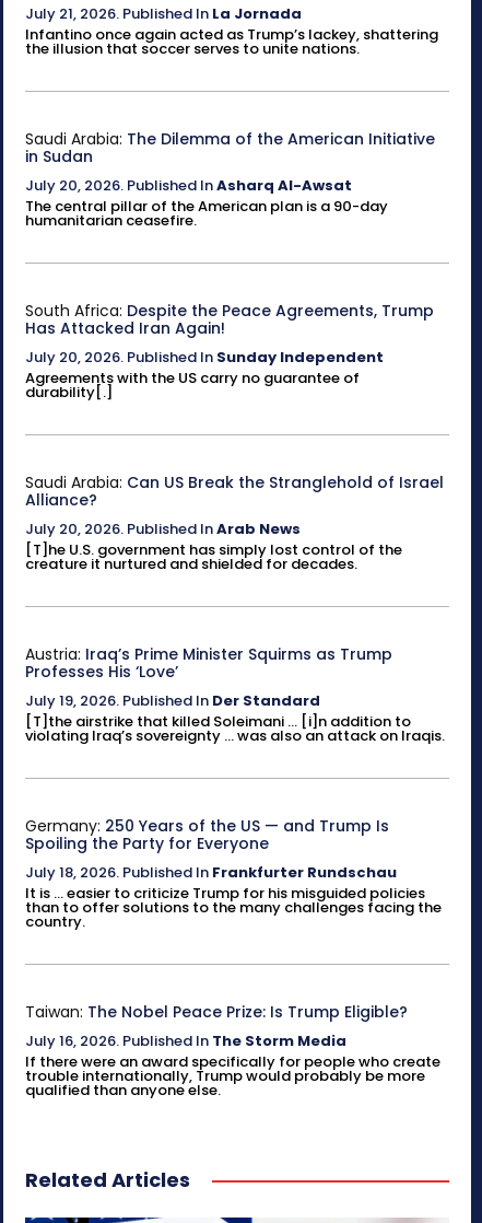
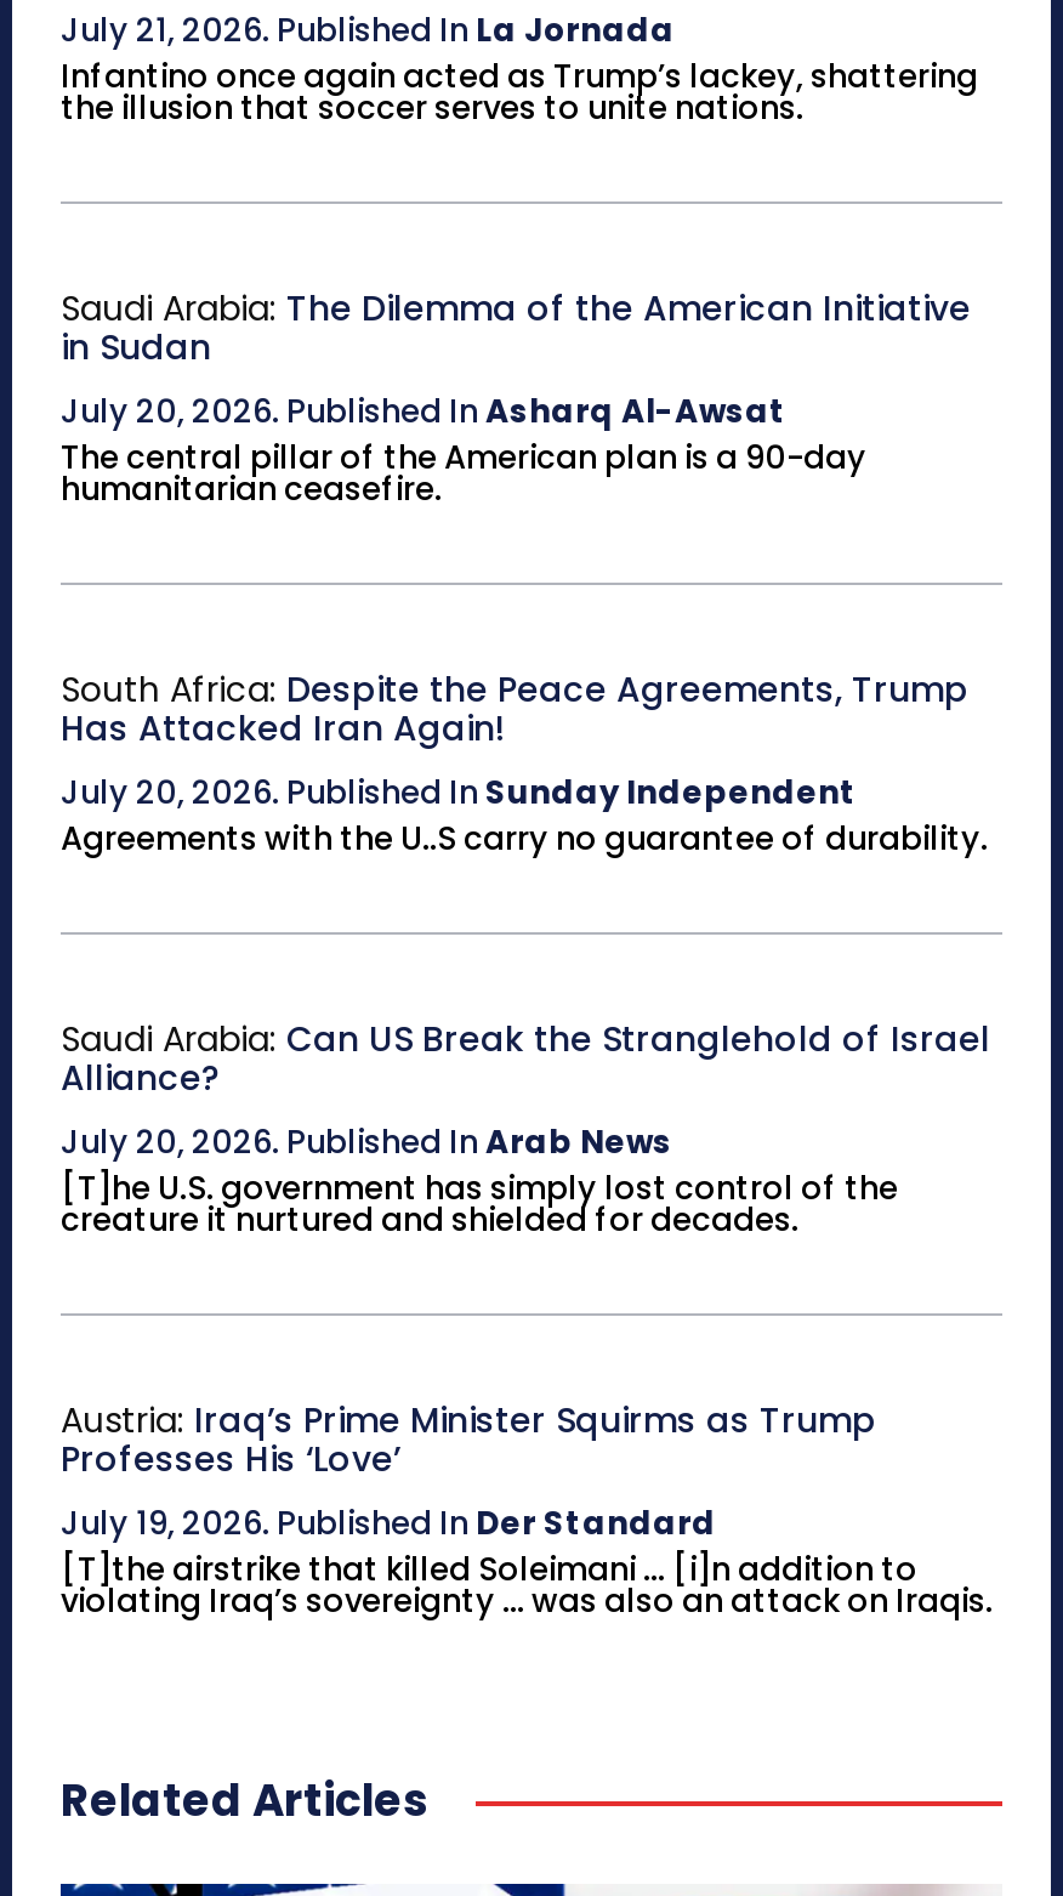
- Agreements with the US carry no guarantee of
- durability[.]
+ Agreements with the U..S carry no guarantee of durability.

- Germany: 250 Years of the US — and Trump Is
- Spoiling the Party for Everyone
- July 18, 2026. Published In Frankfurter Rundschau
- It is ... easier to criticize Trump for his misguided policies
- than to offer solutions to the many challenges facing the
- country.

- Taiwan: The Nobel Peace Prize: Is Trump Eligible?
- July 16, 2026. Published In The Storm Media
- If there were an award specifically for people who create
- trouble internationally, Trump would probably be more
- qualified than anyone else.
